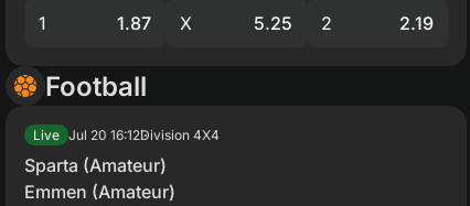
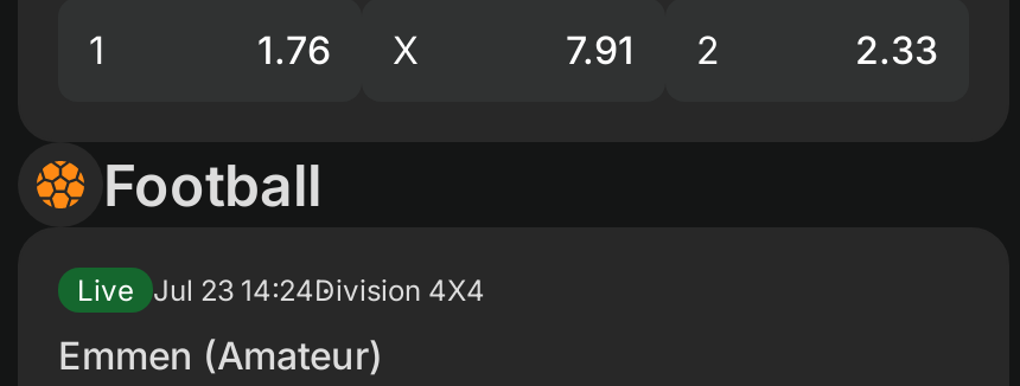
- 1.87 X
+ 1.76 X

- 5.25 2
+ 7.91 2

- 2.19
+ 2.33

- Live Jul 20 16:12Division 4X4
- Sparta (Amateur)
+ Live Jul 23 14:24Division 4X4
